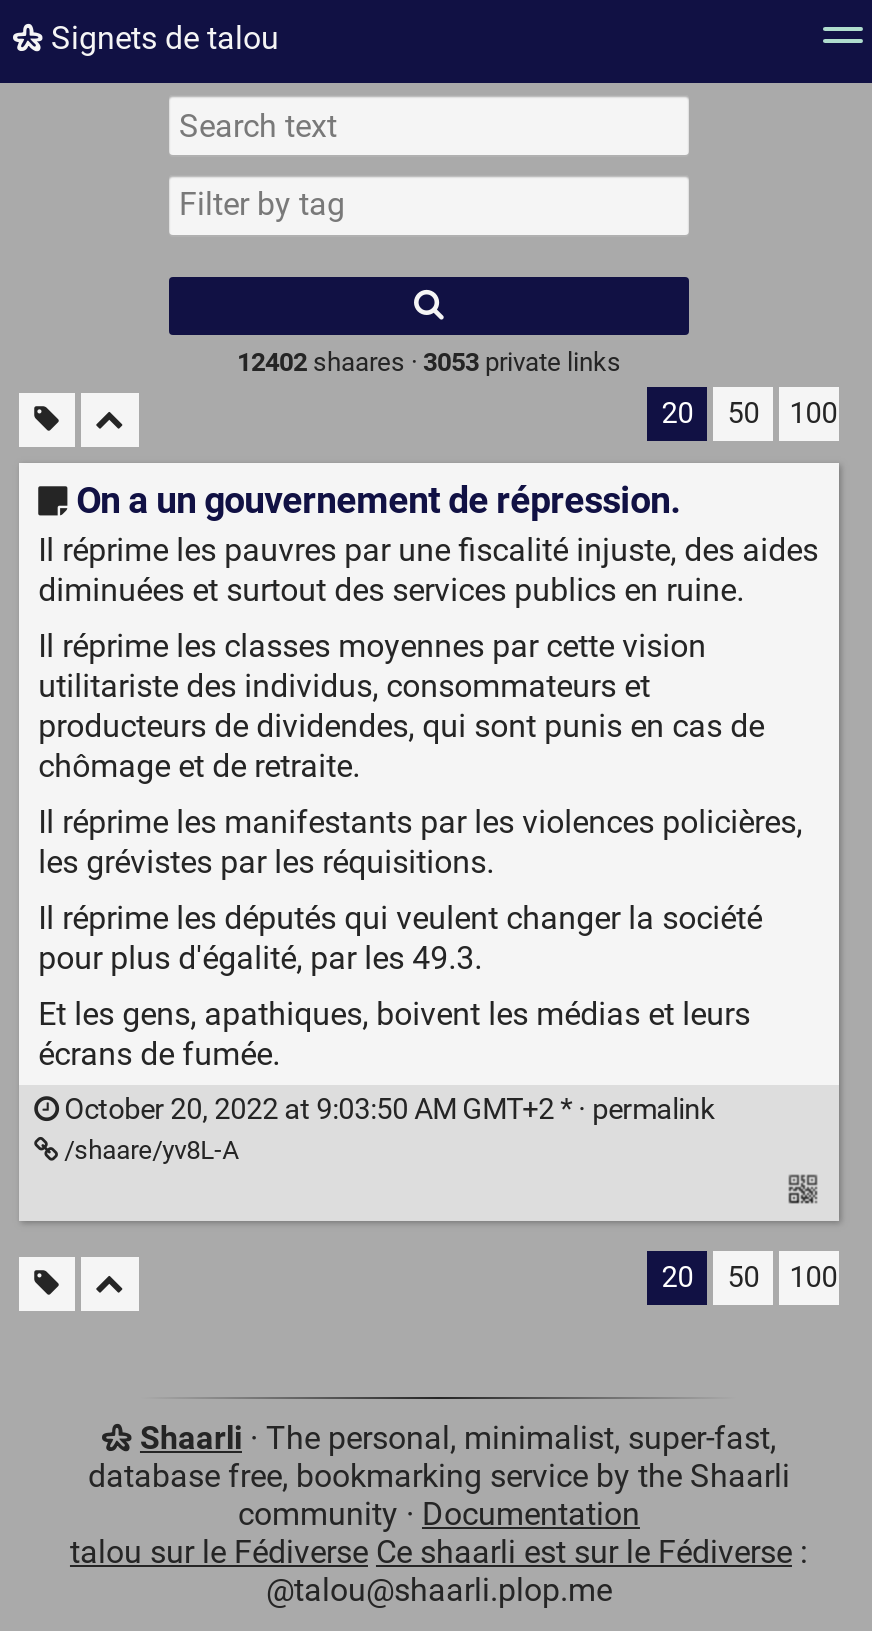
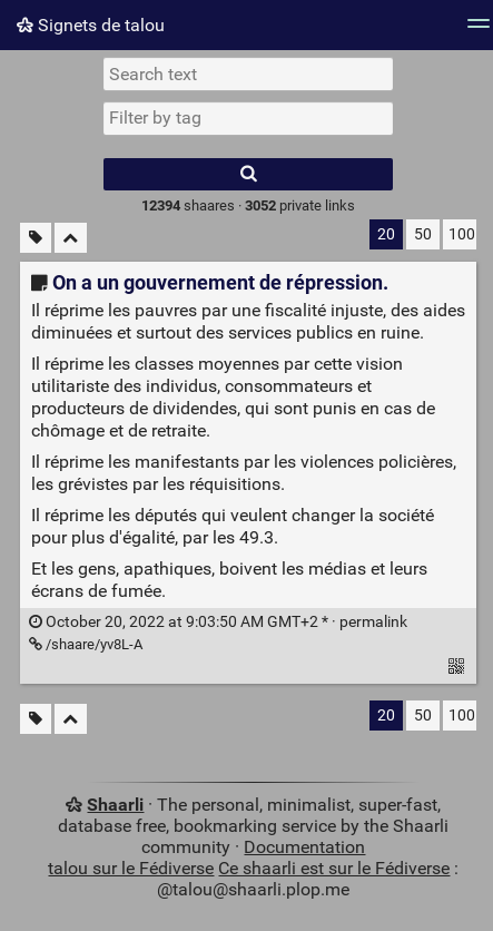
- 12402 shaares · 3053 private links
+ 12394 shaares · 3052 private links
